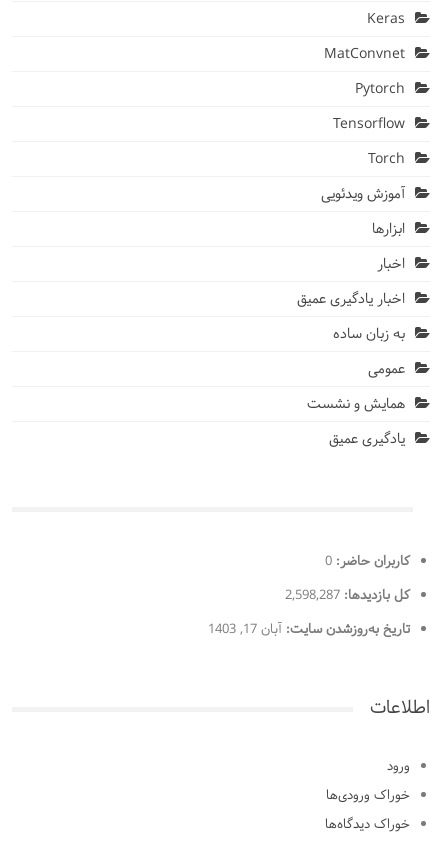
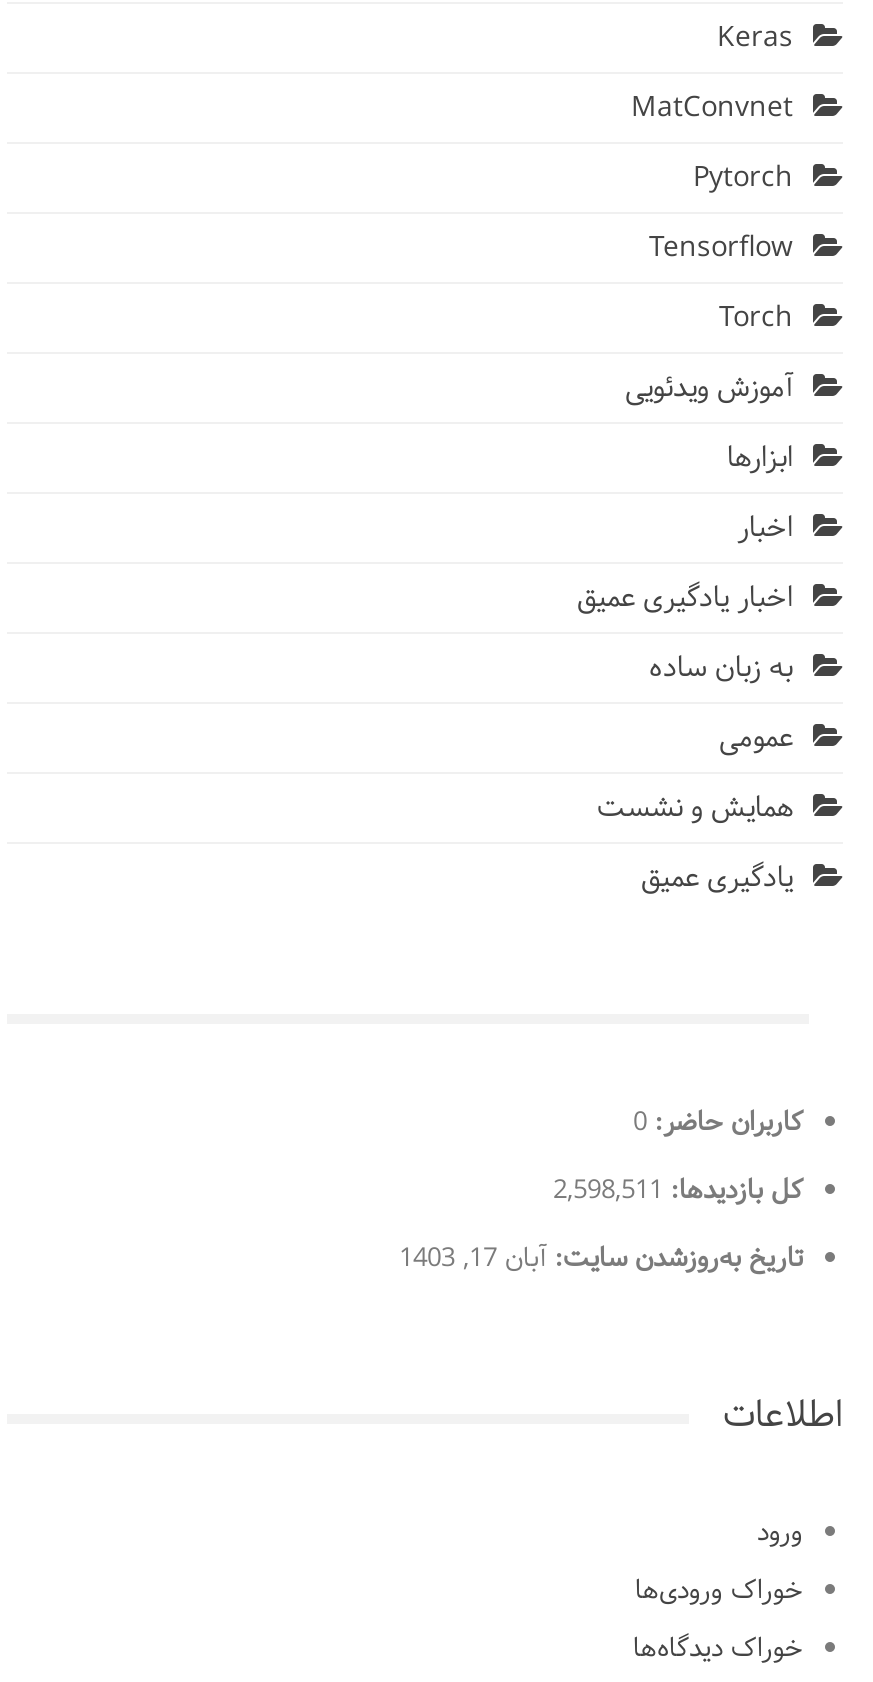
- کل بازدیدها: 2,598,287
+ کل بازدیدها: 2,598,511
